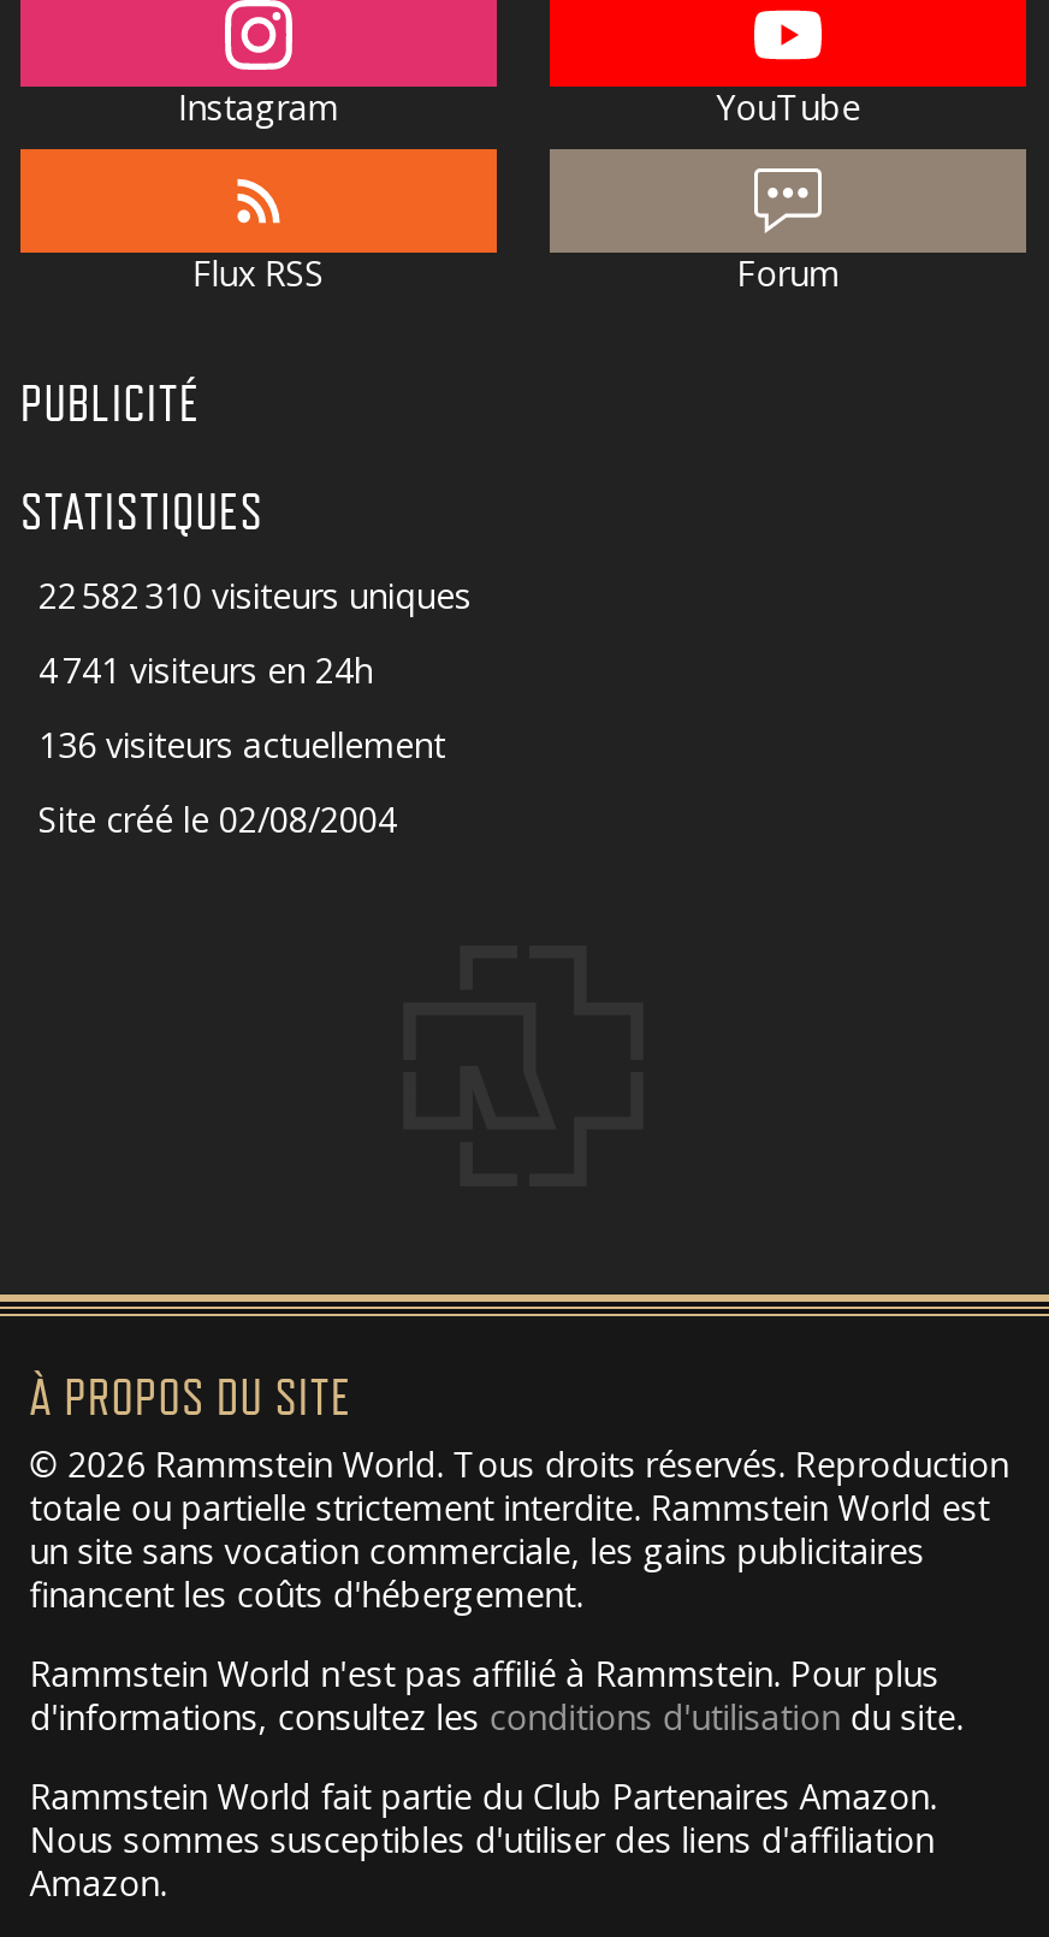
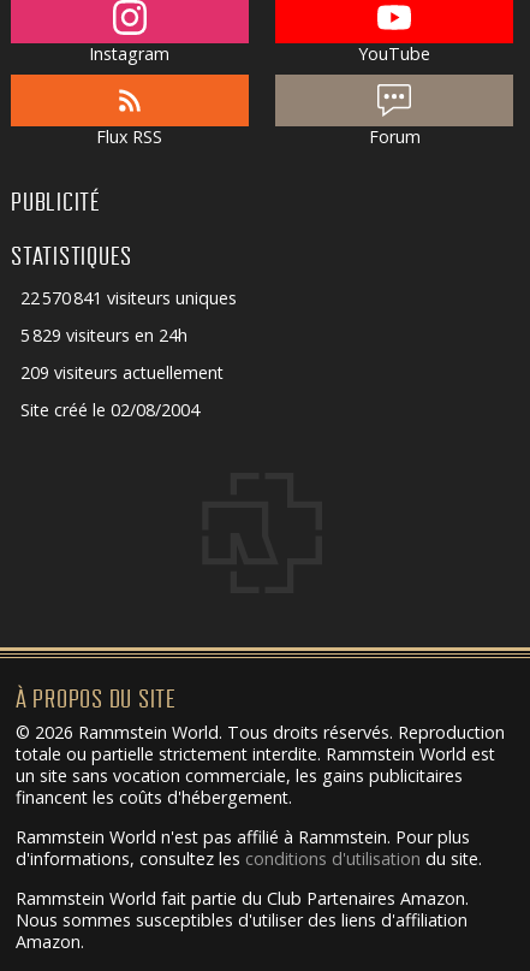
- 22 582 310 visiteurs uniques
+ 22 570 841 visiteurs uniques

- 4 741 visiteurs en 24h
+ 5 829 visiteurs en 24h

- 136 visiteurs actuellement
+ 209 visiteurs actuellement
